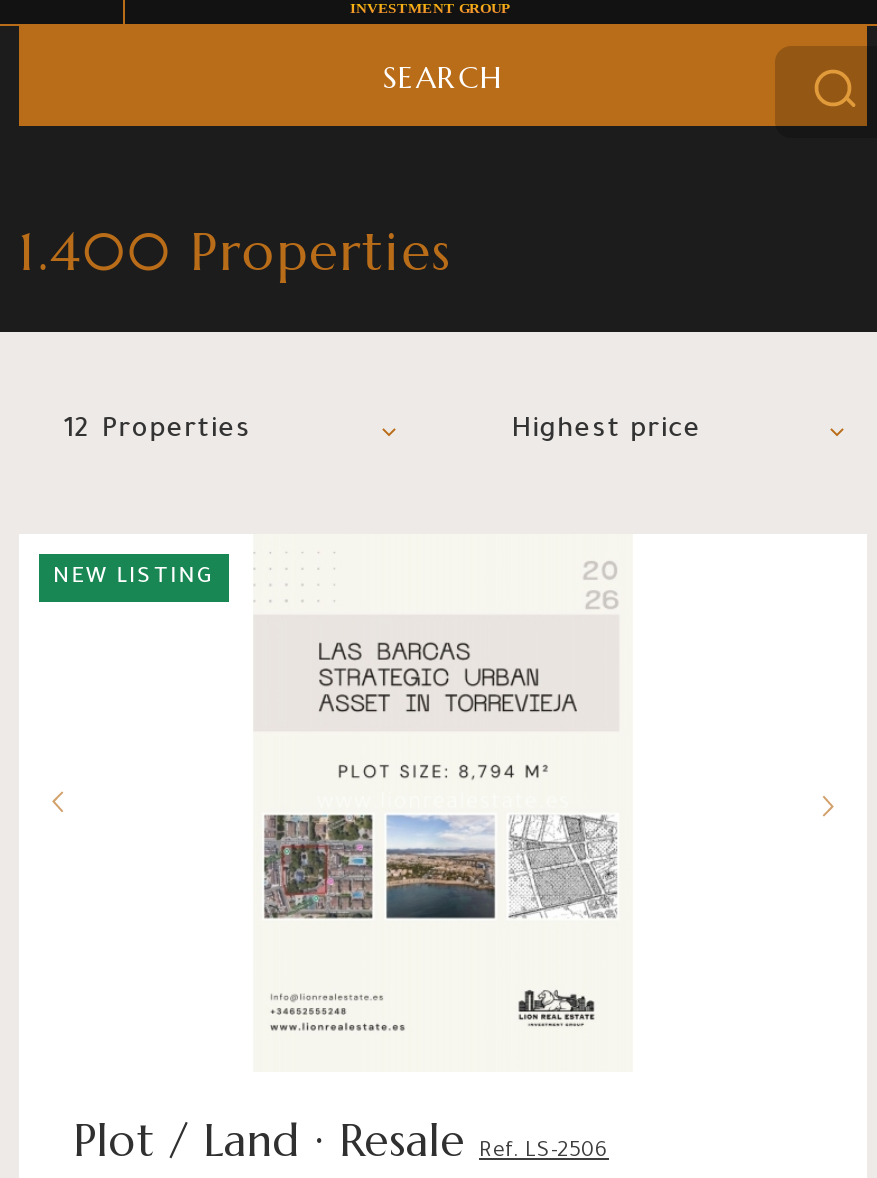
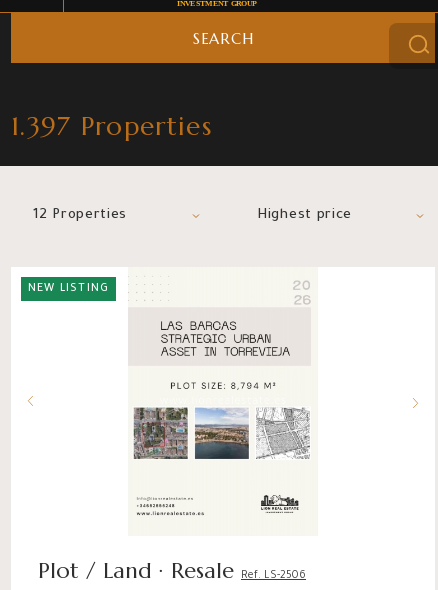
- 1.400 Properties
+ 1.397 Properties
